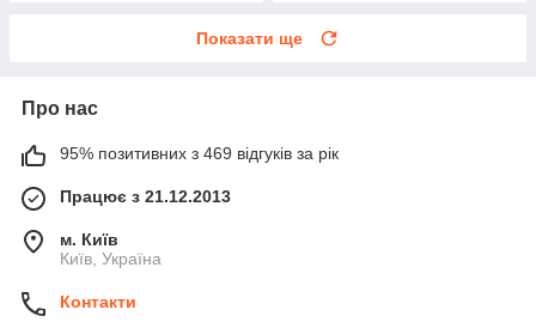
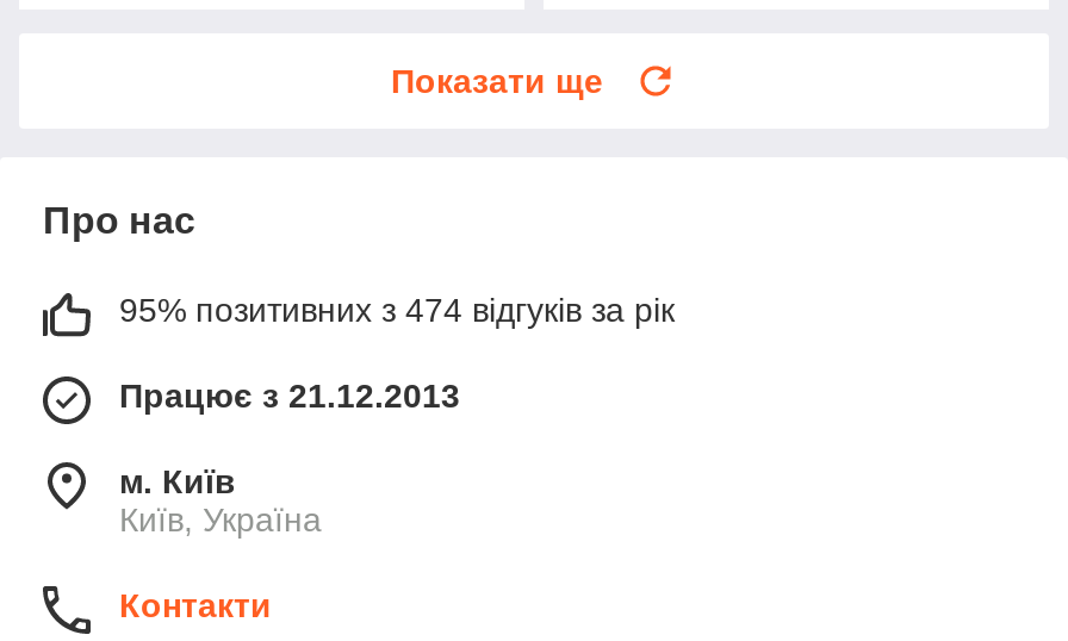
- 95% позитивних з 469 відгуків за рік
+ 95% позитивних з 474 відгуків за рік
